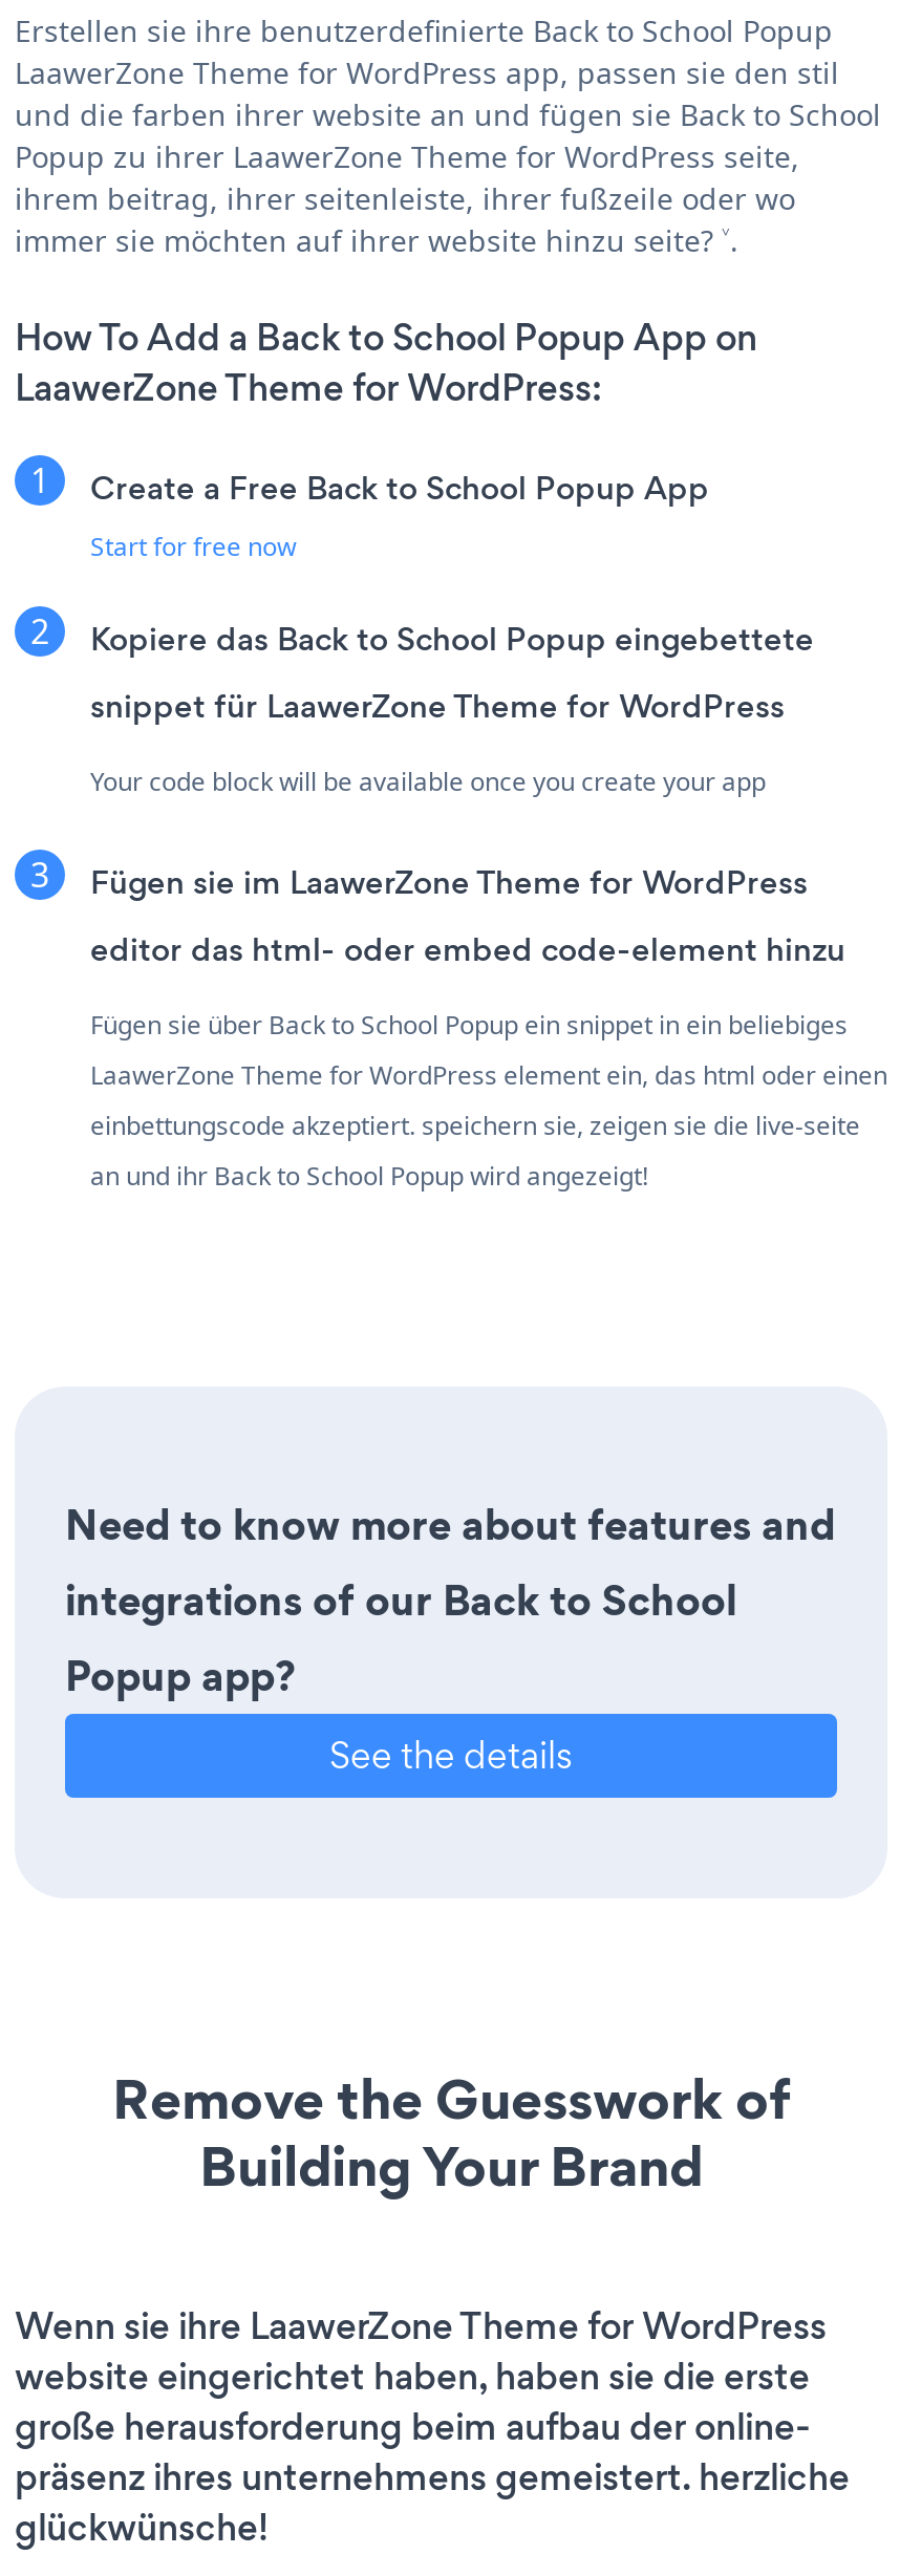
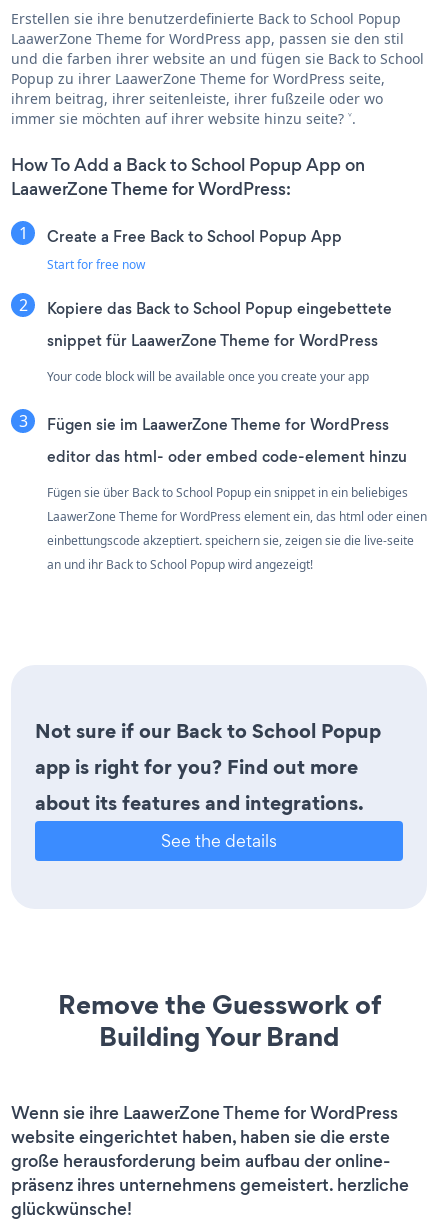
- Need to know more about features and
- integrations of our Back to School
- Popup app?
+ Not sure if our Back to School Popup
+ app is right for you? Find out more
+ about its features and integrations.
